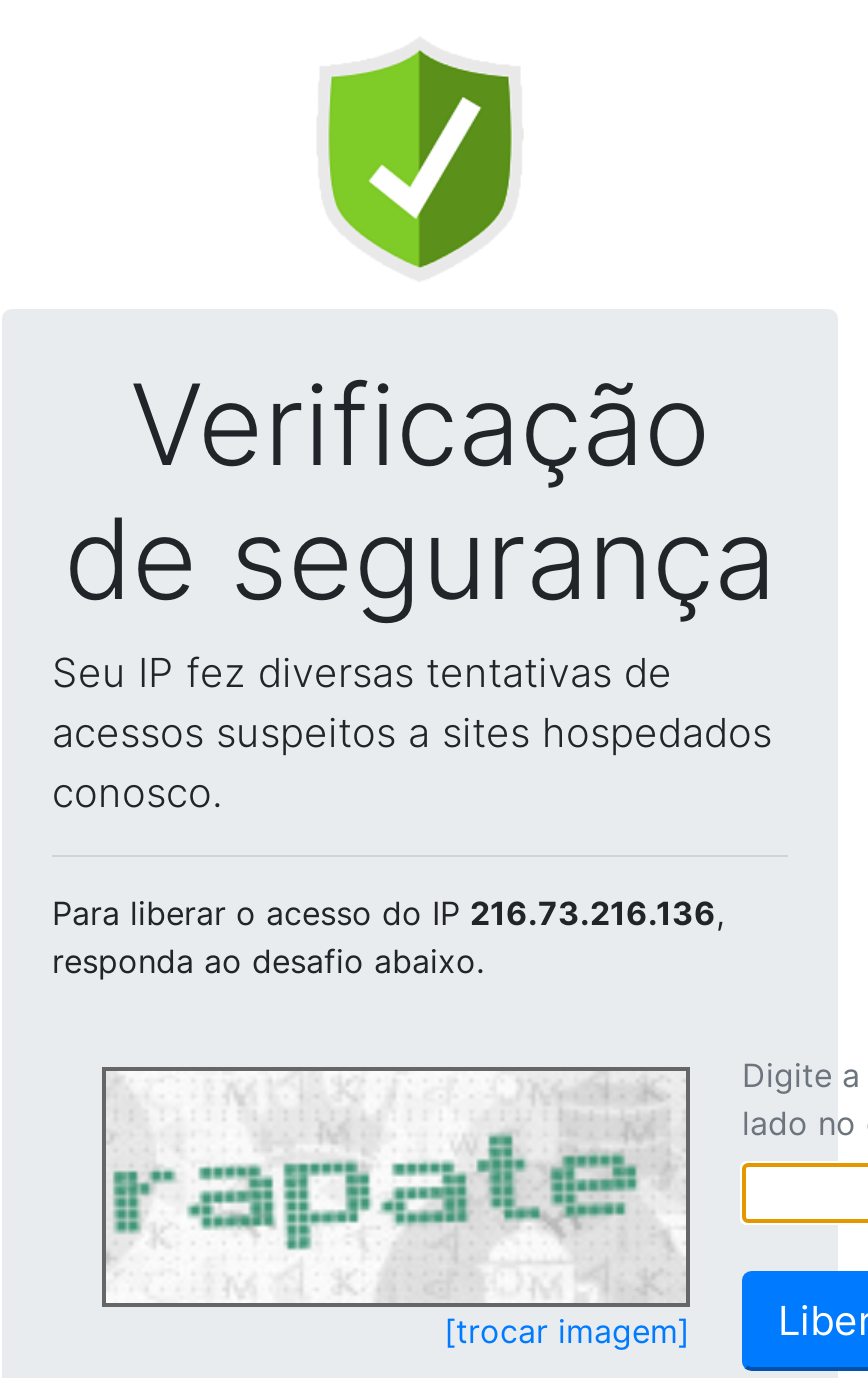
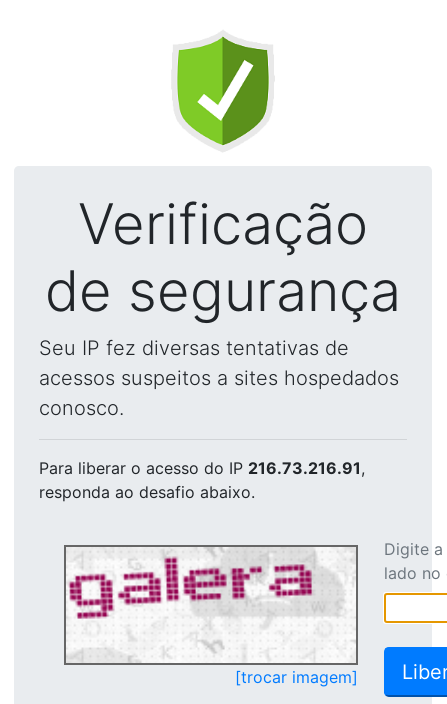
- Para liberar o acesso do IP 216.73.216.136,
+ Para liberar o acesso do IP 216.73.216.91,

- [image]
+ [image]
